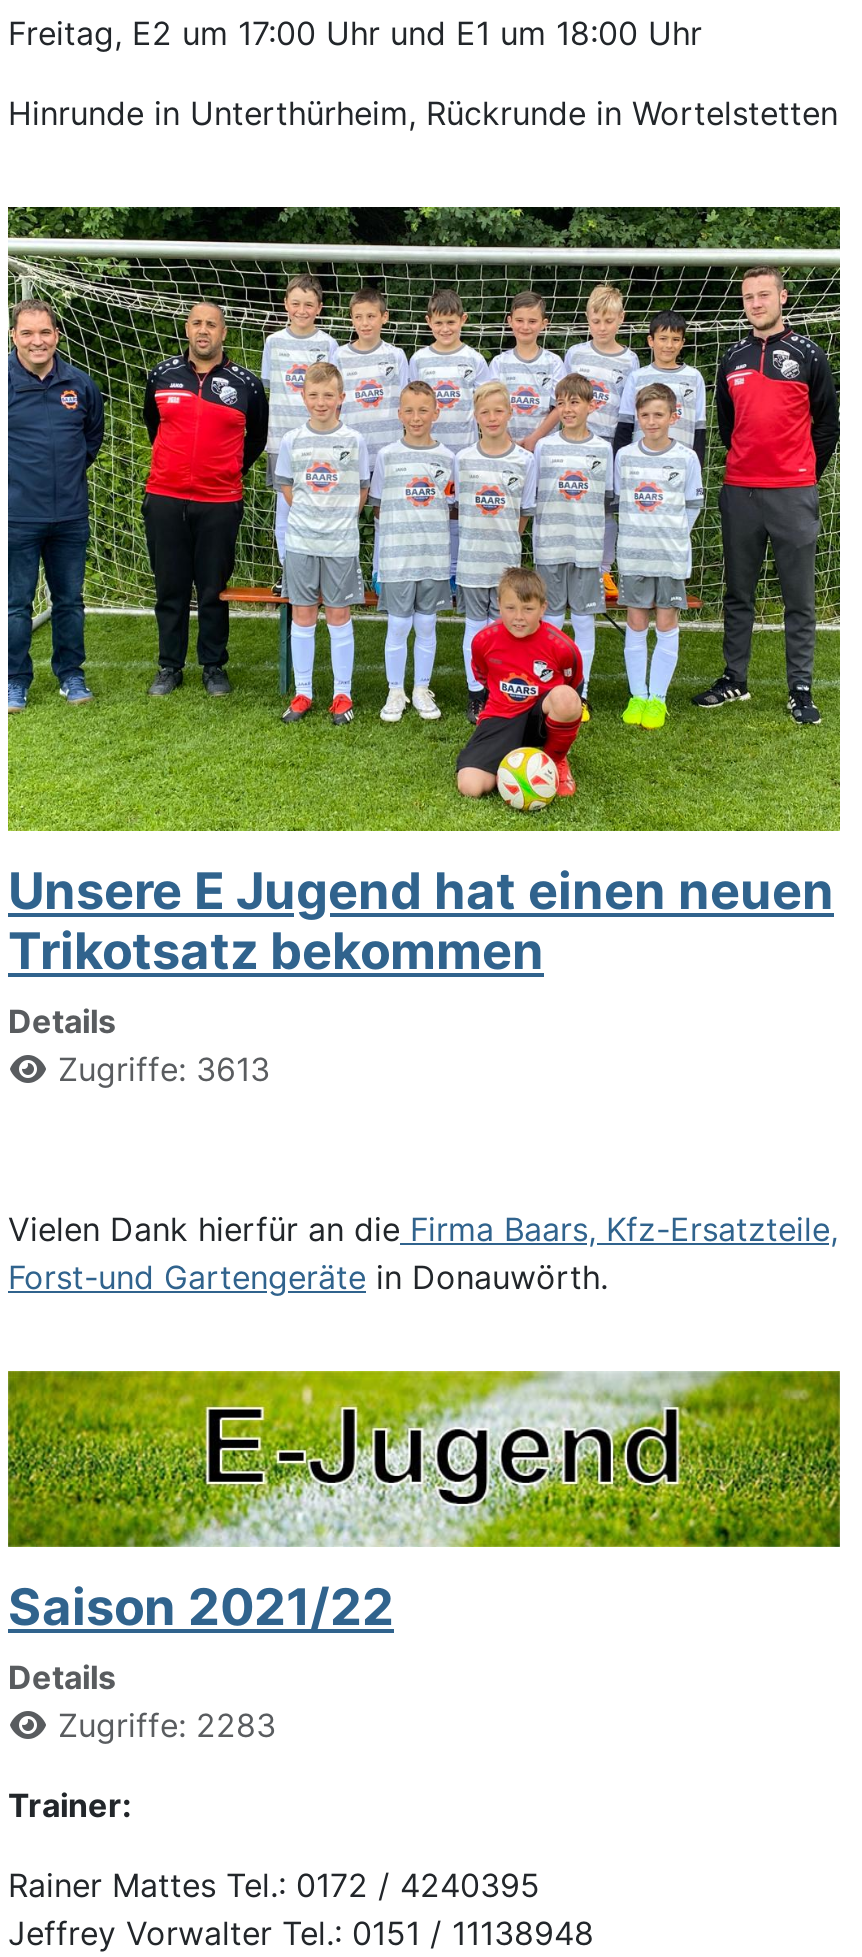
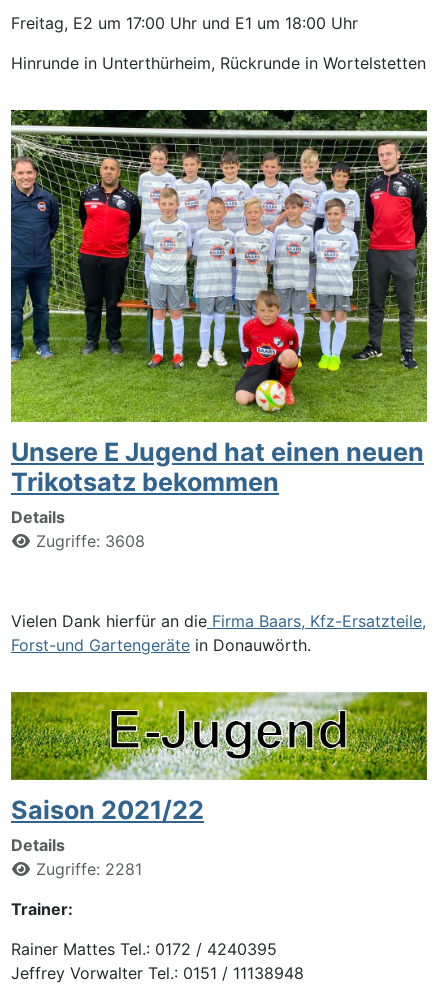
- Zugriffe: 3613
+ Zugriffe: 3608

- Zugriffe: 2283
+ Zugriffe: 2281
